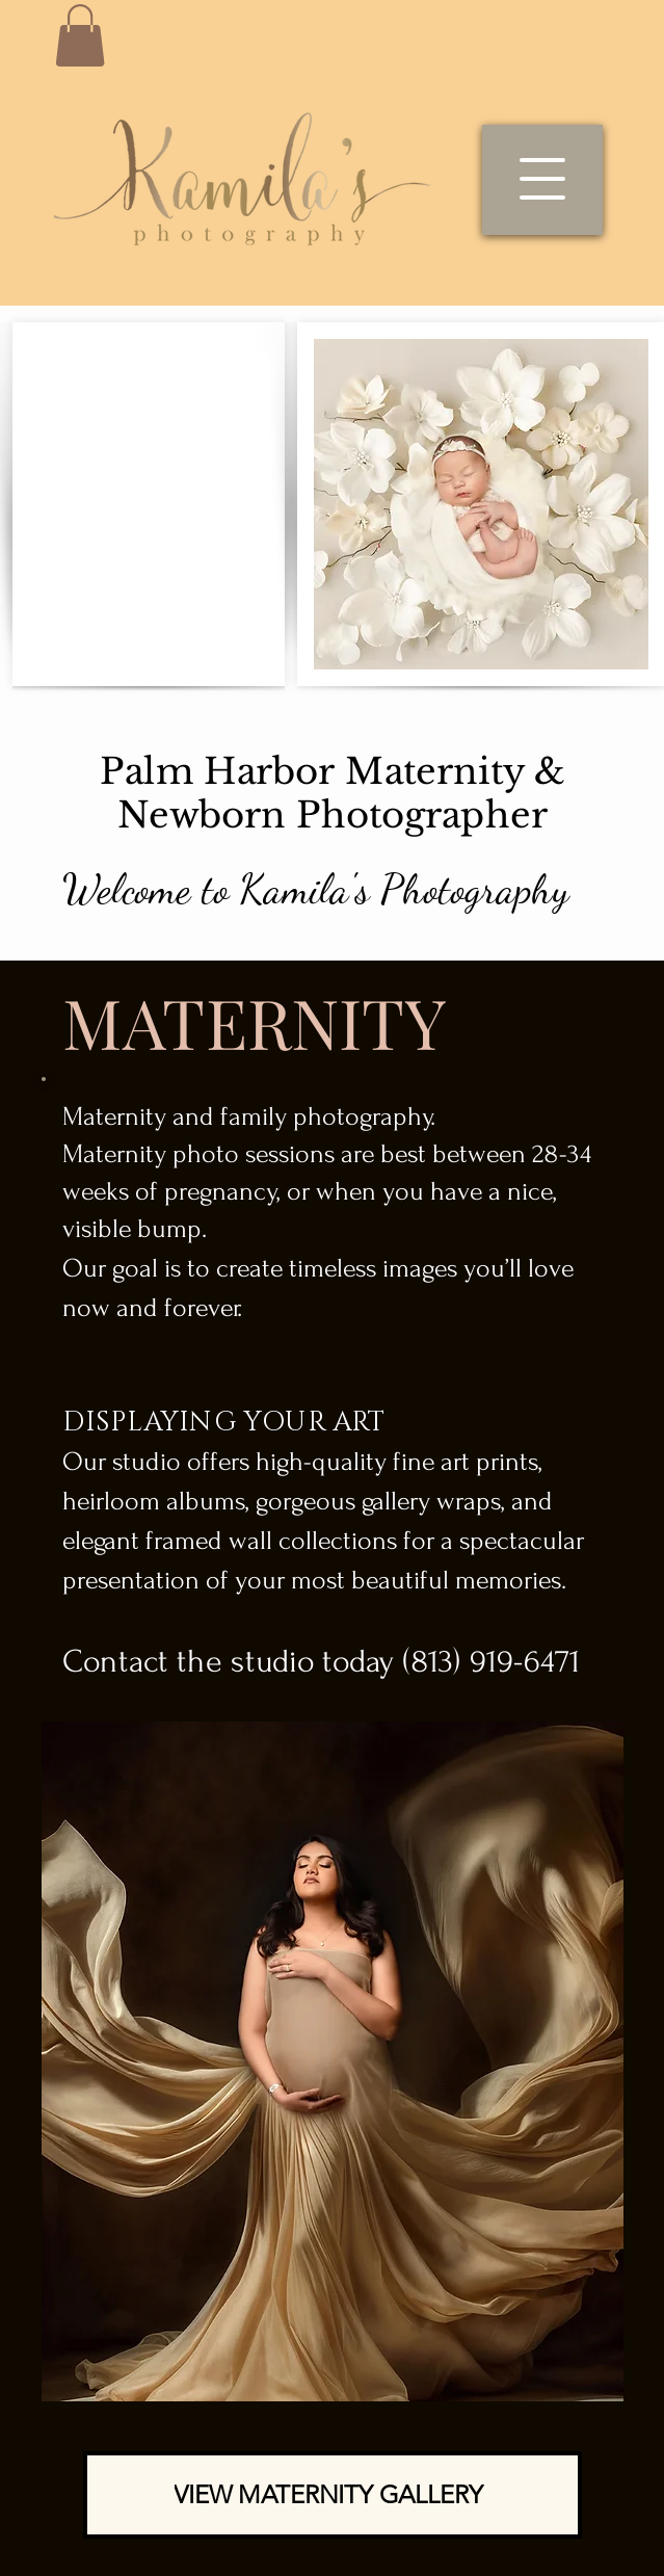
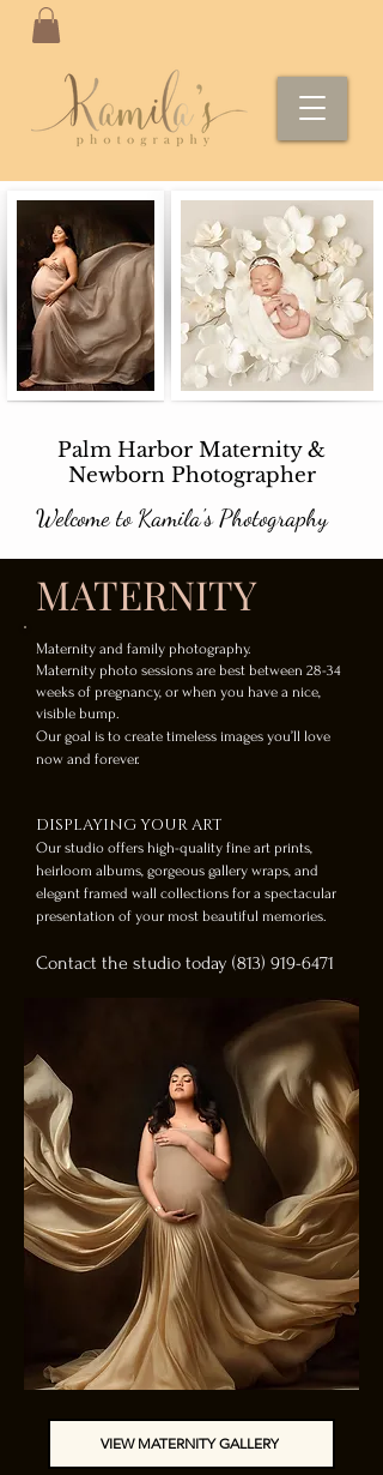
+ [image]
